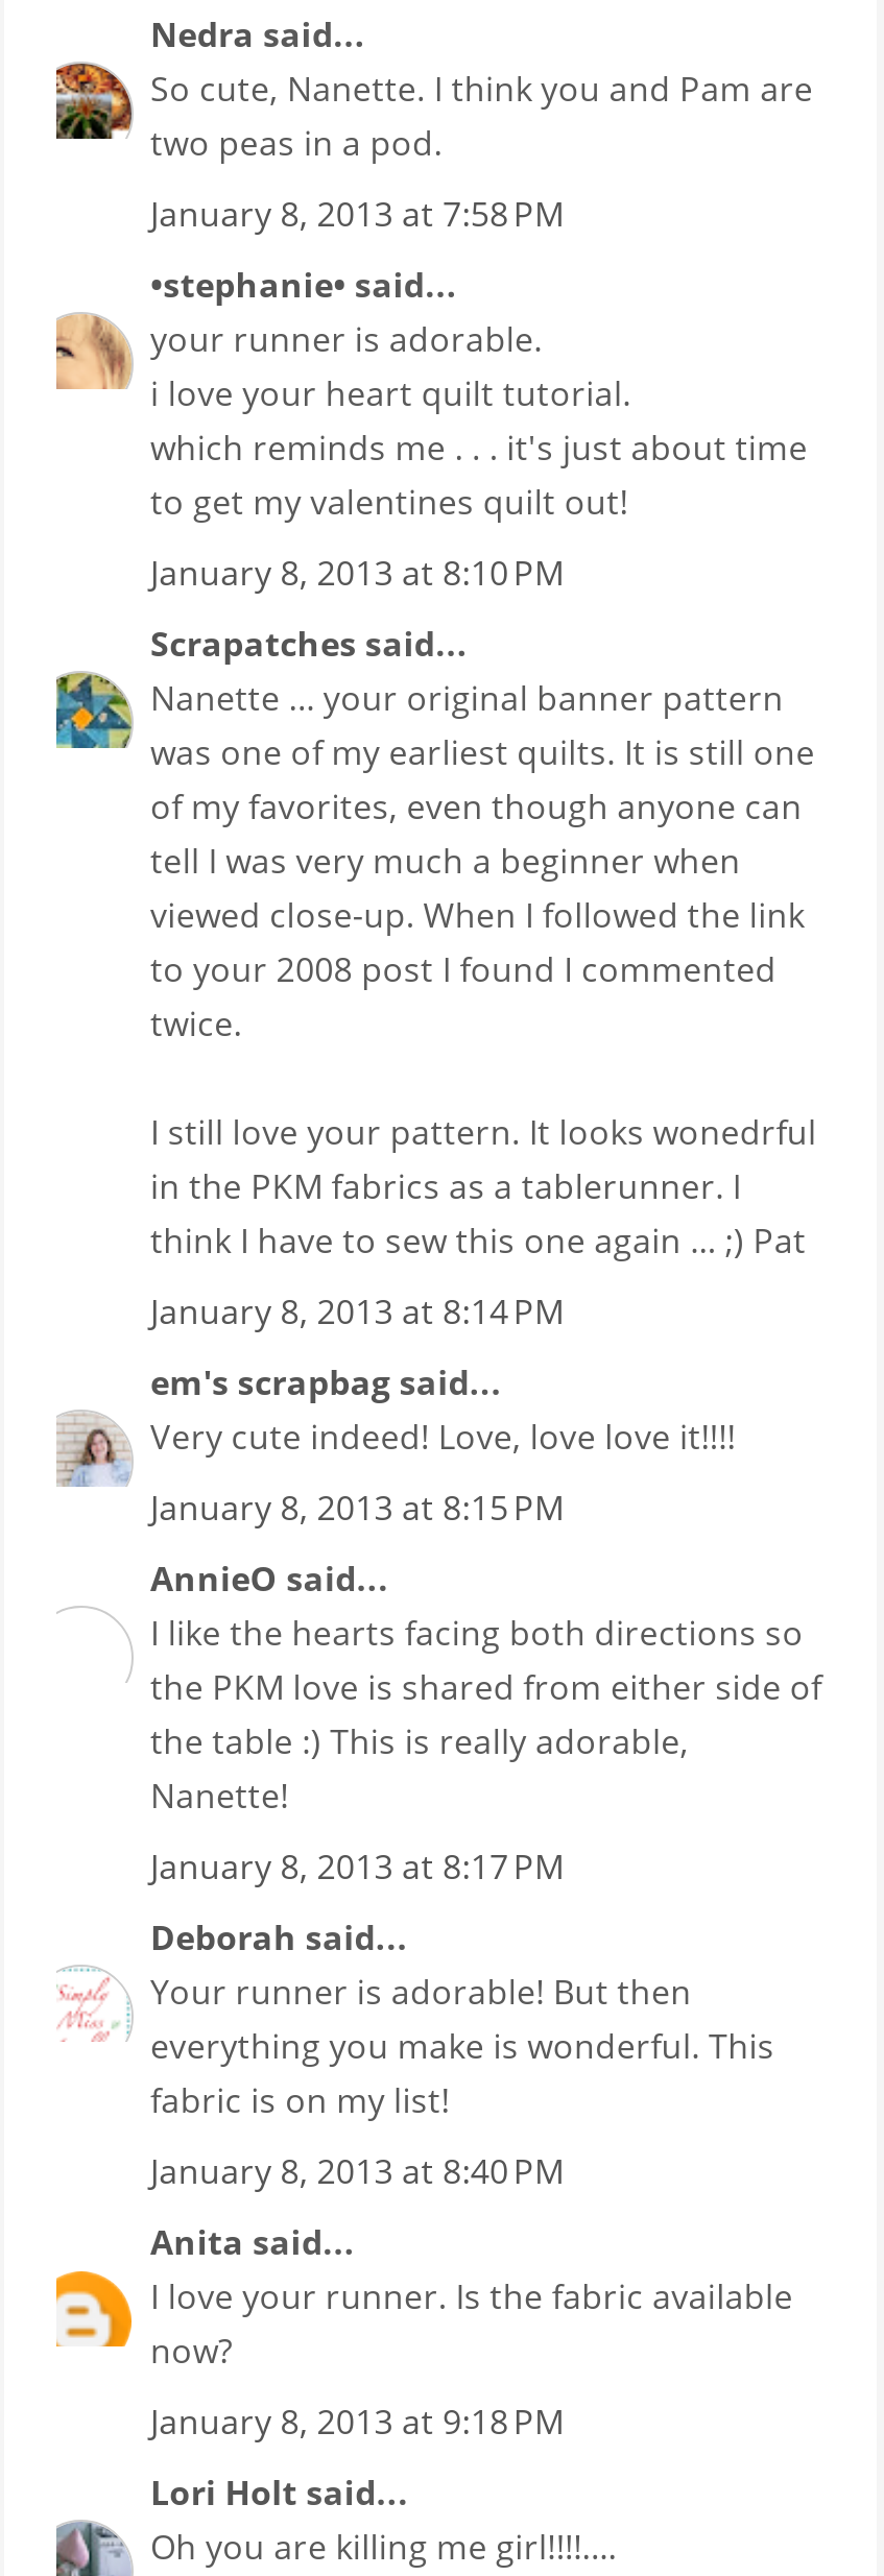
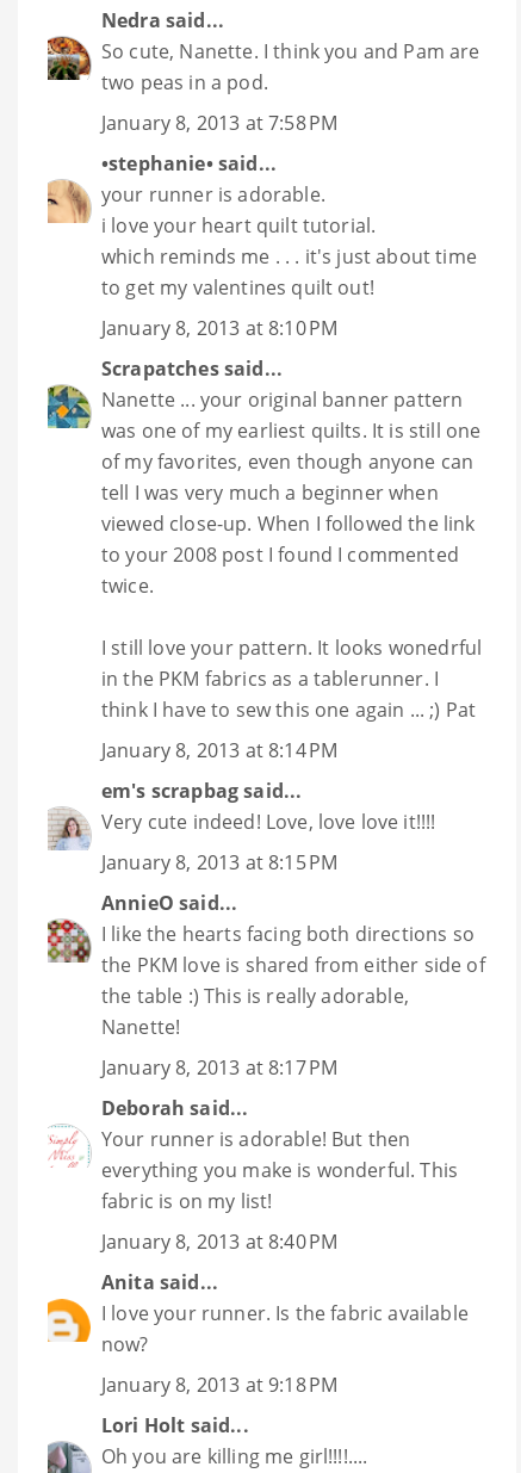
+ [image]
